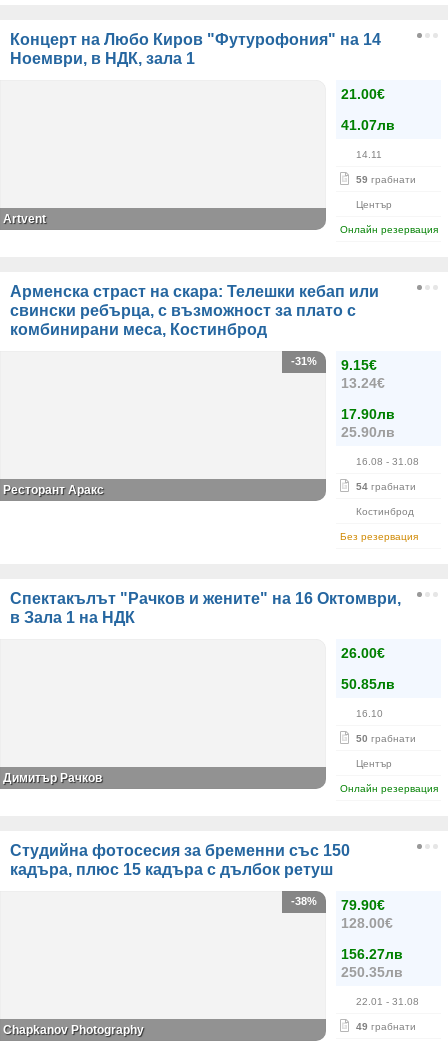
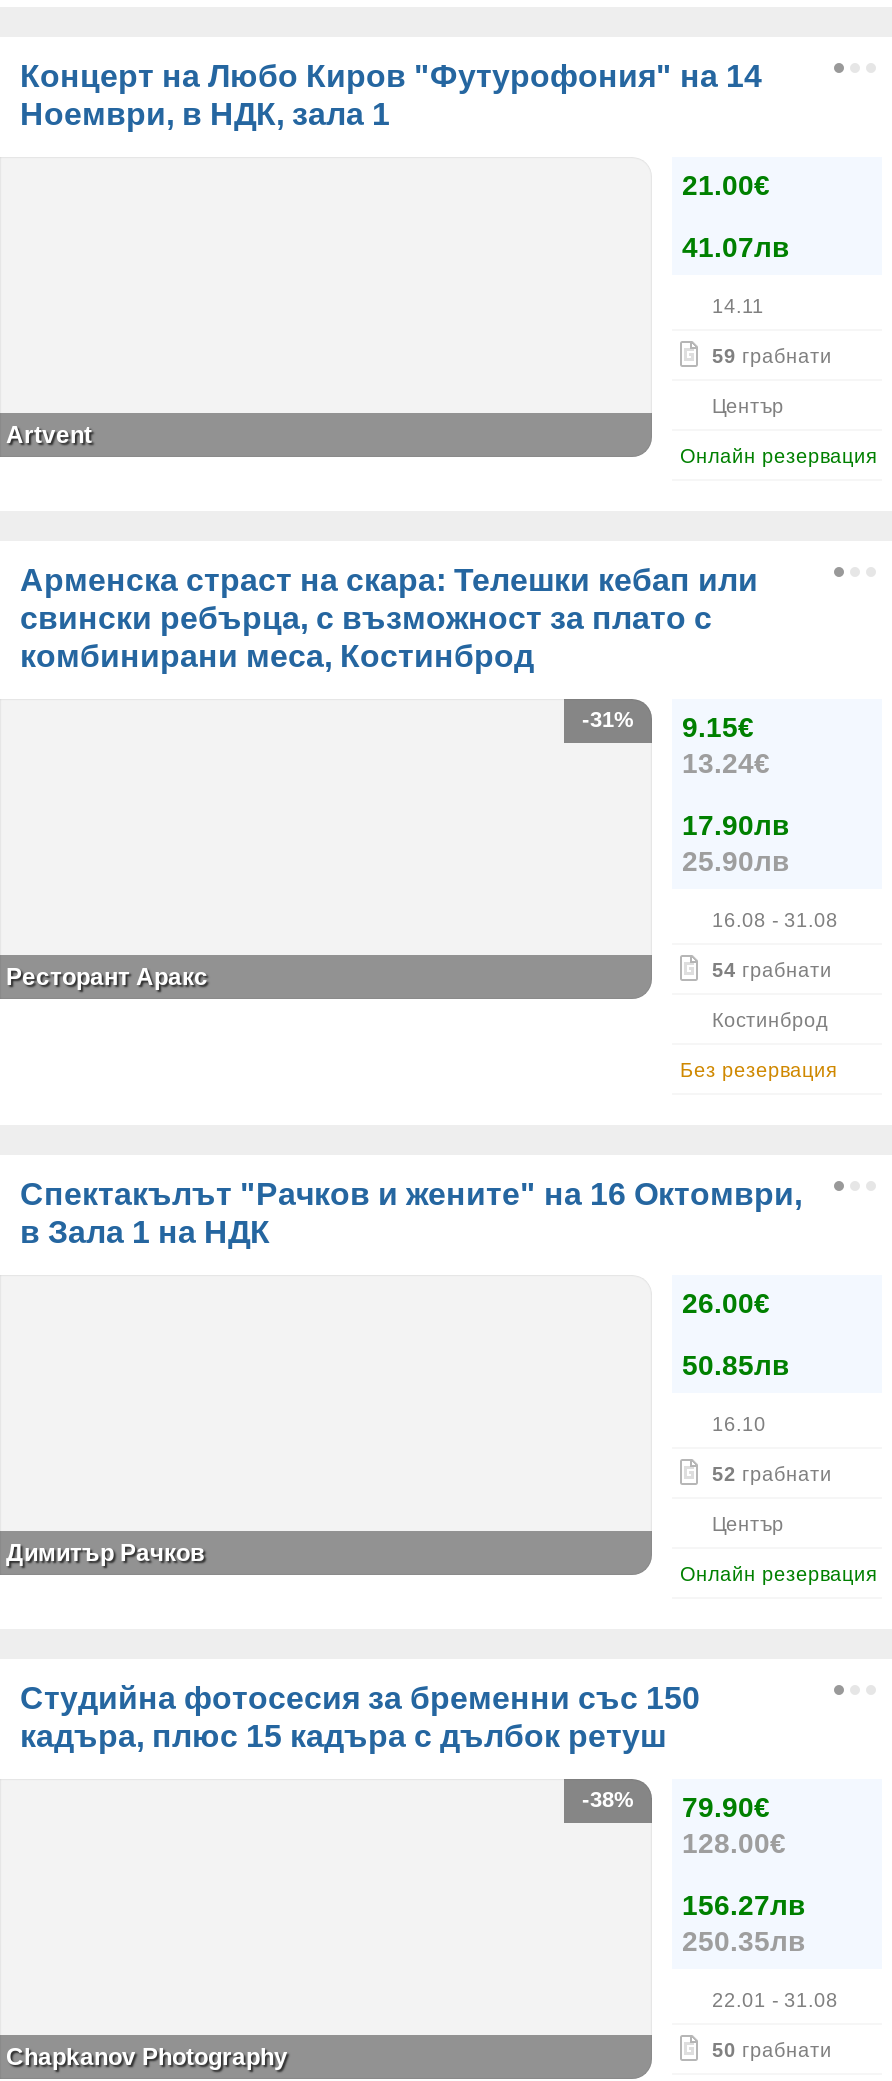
- 50 грабнати
+ 52 грабнати

- 49 грабнати
+ 50 грабнати
